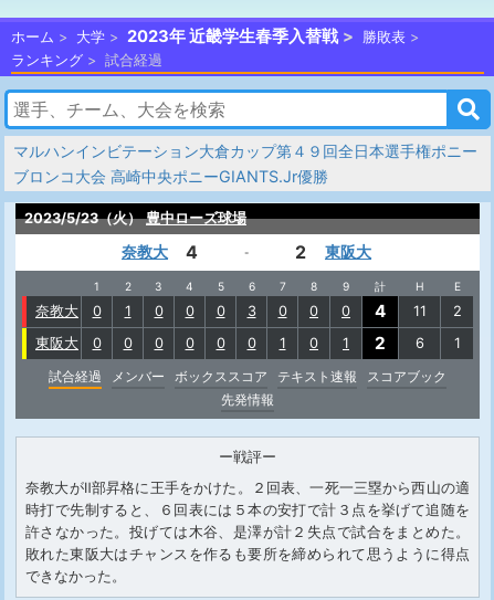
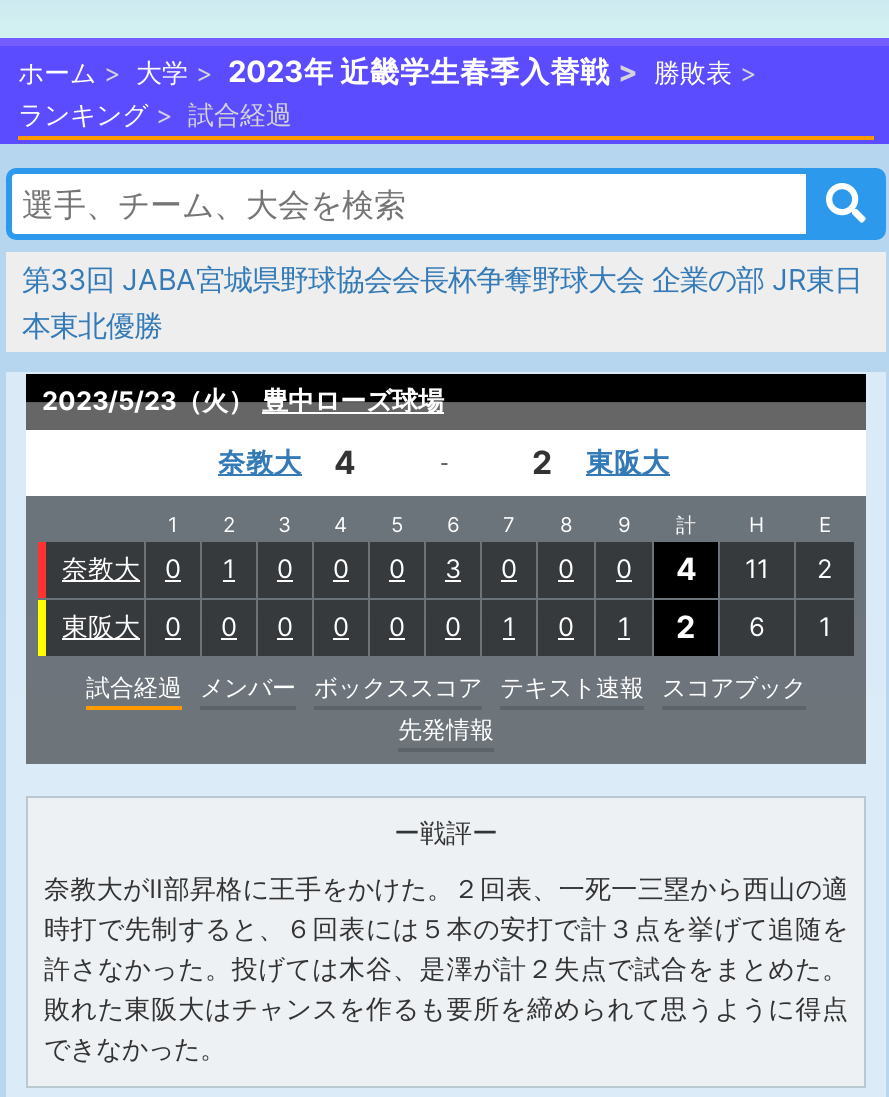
- マルハンインビテーション大倉カップ第４９回全日本選手権ポニー
- ブロンコ大会 高崎中央ポニーGIANTS.Jr優勝
+ 第33回 JABA宮城県野球協会会長杯争奪野球大会 企業の部 JR東日
+ 本東北優勝
